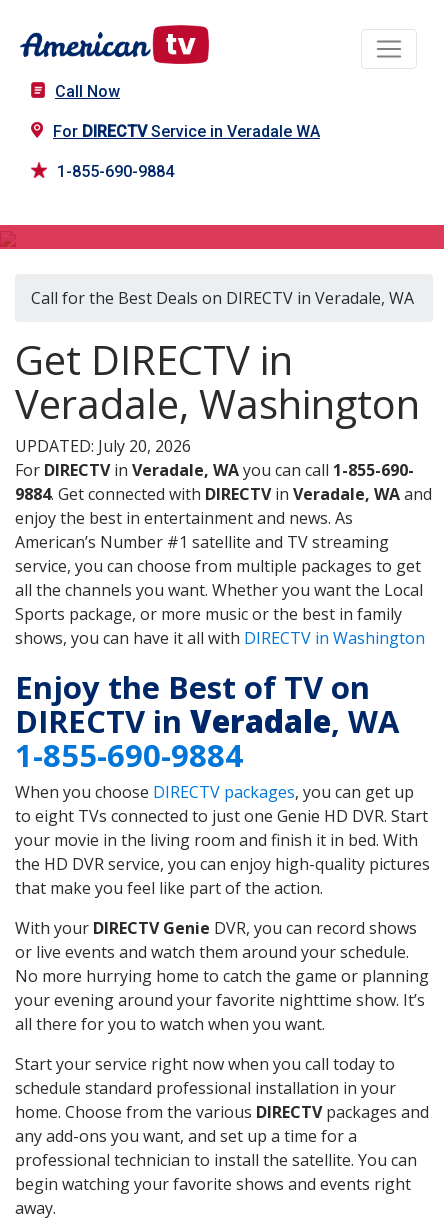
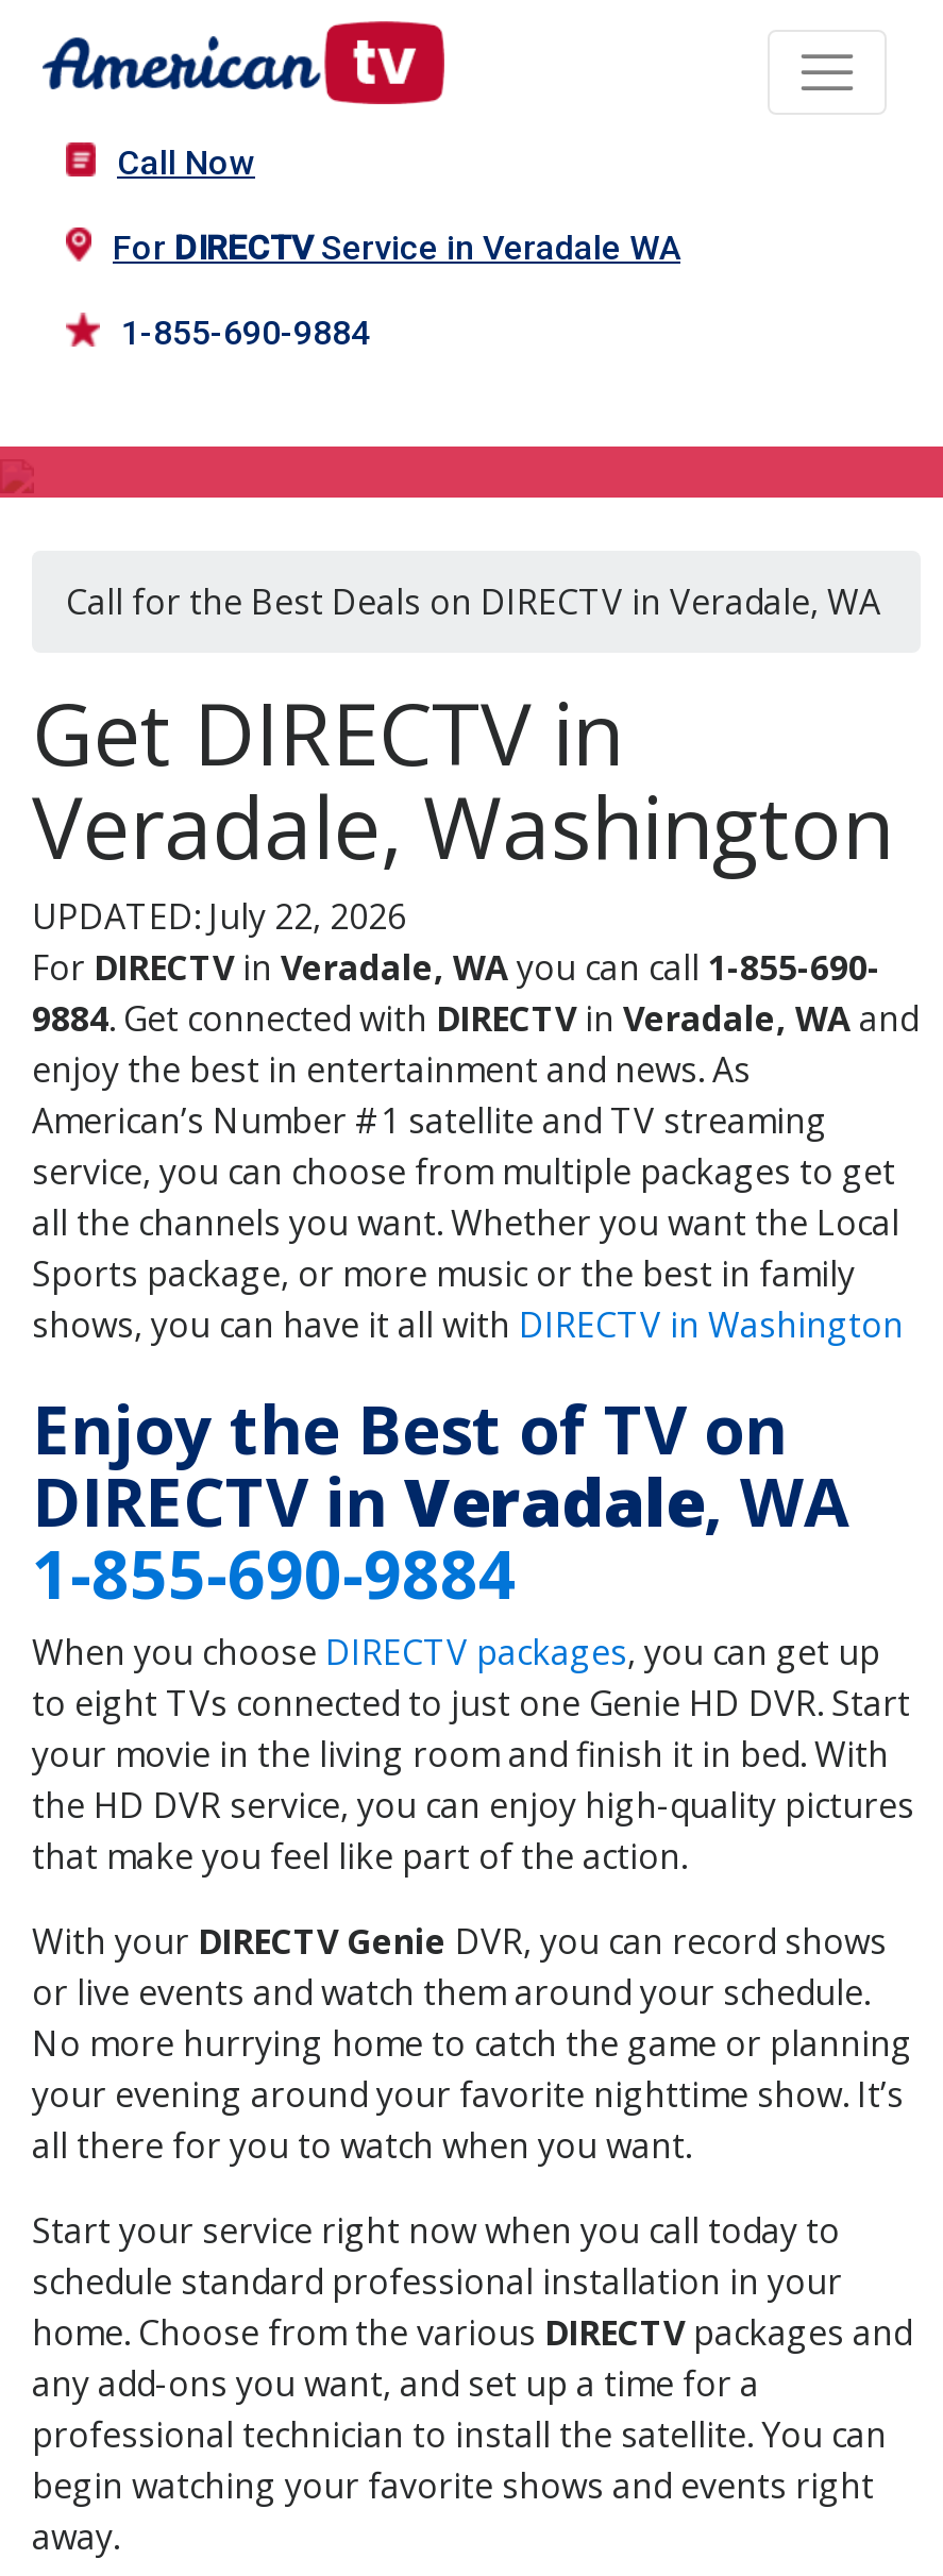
- UPDATED: July 20, 2026
+ UPDATED: July 22, 2026
